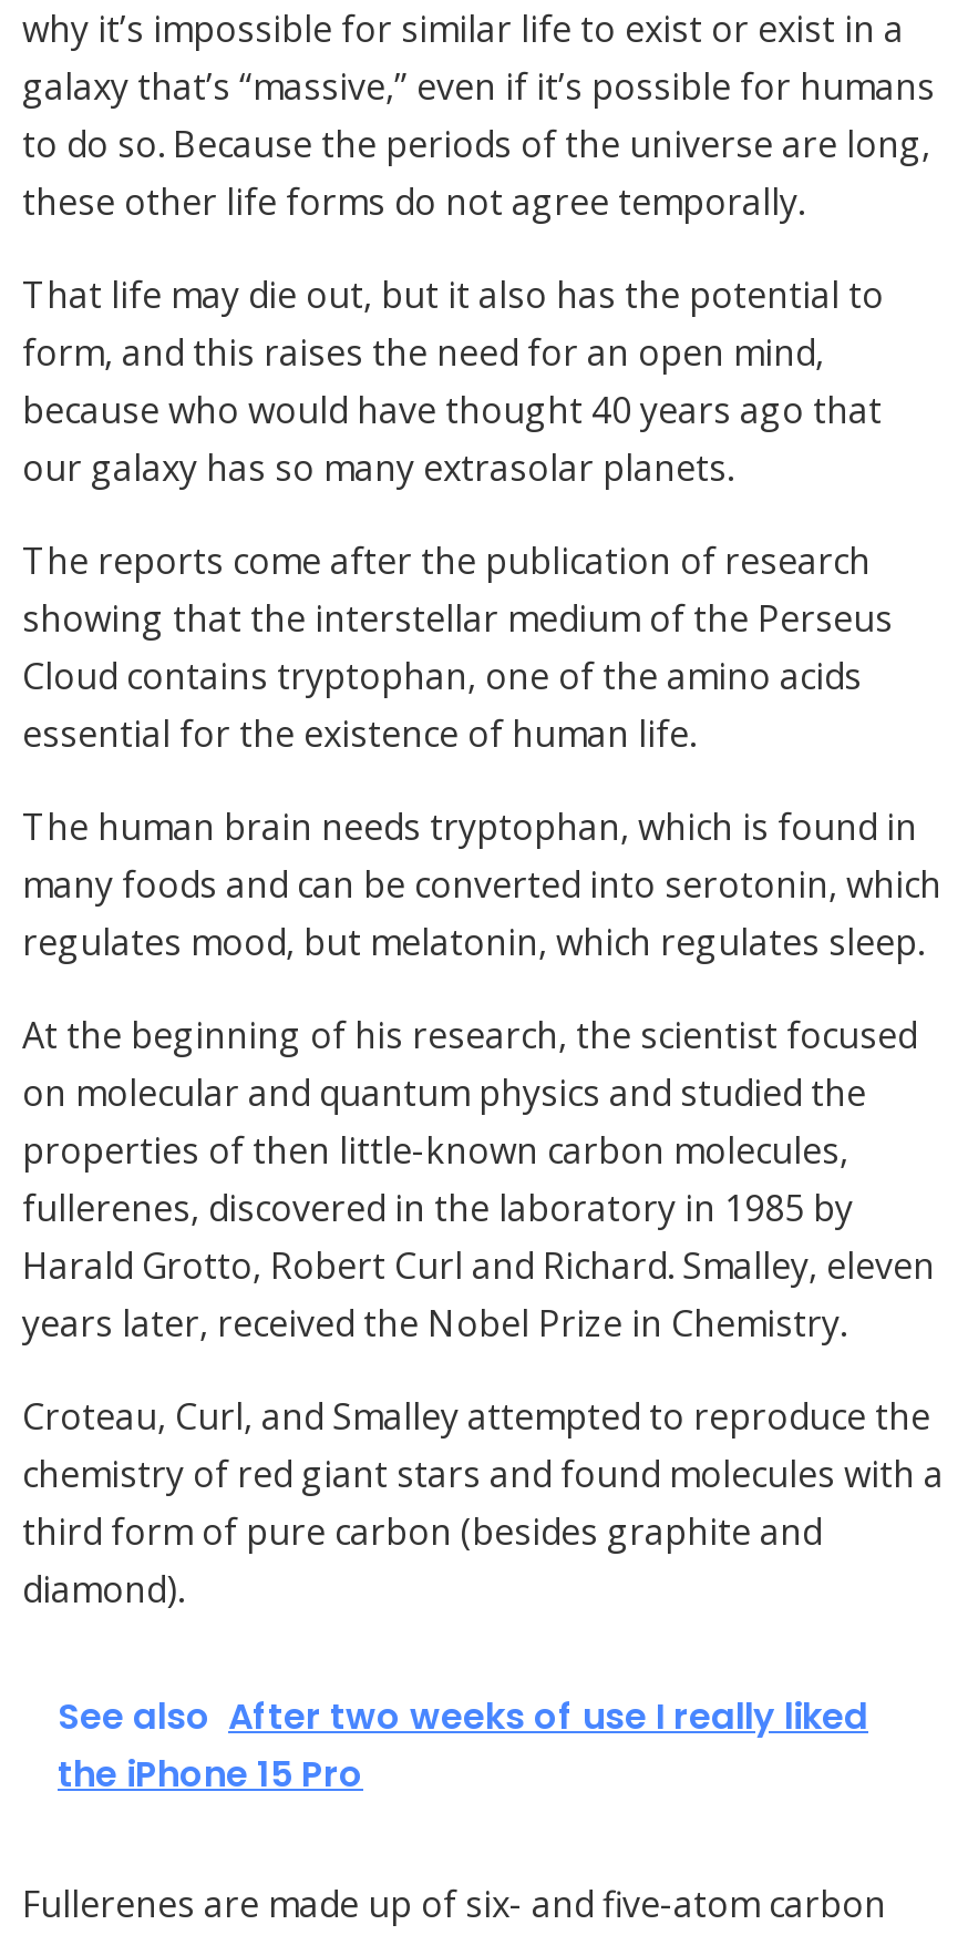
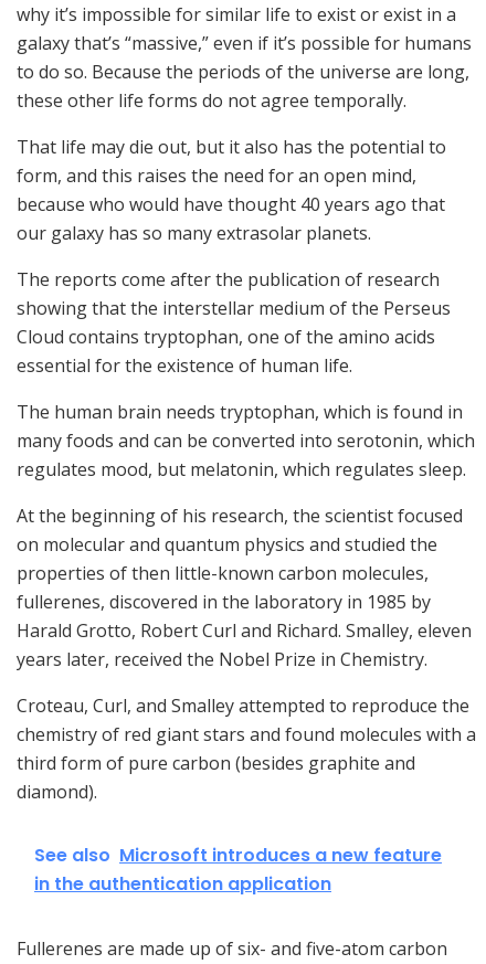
- See also After two weeks of use I really liked
- the iPhone 15 Pro
+ See also Microsoft introduces a new feature
+ in the authentication application
